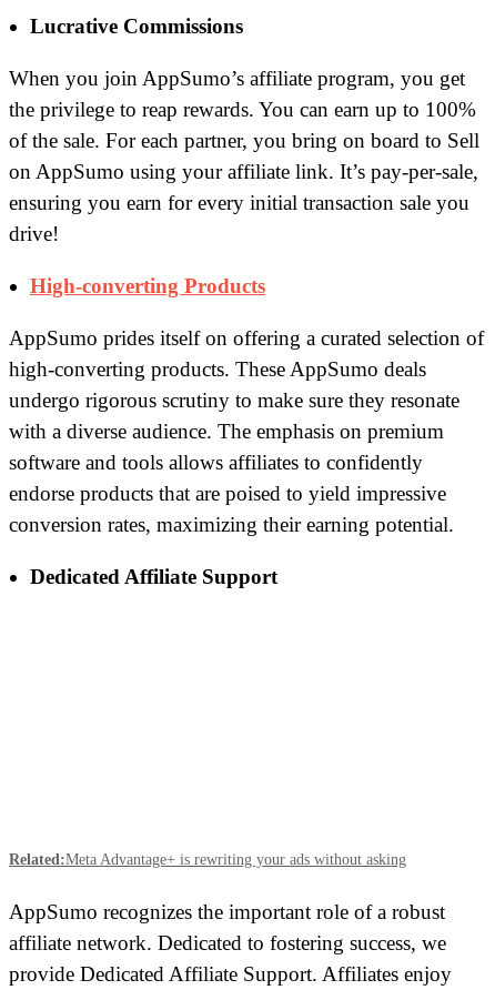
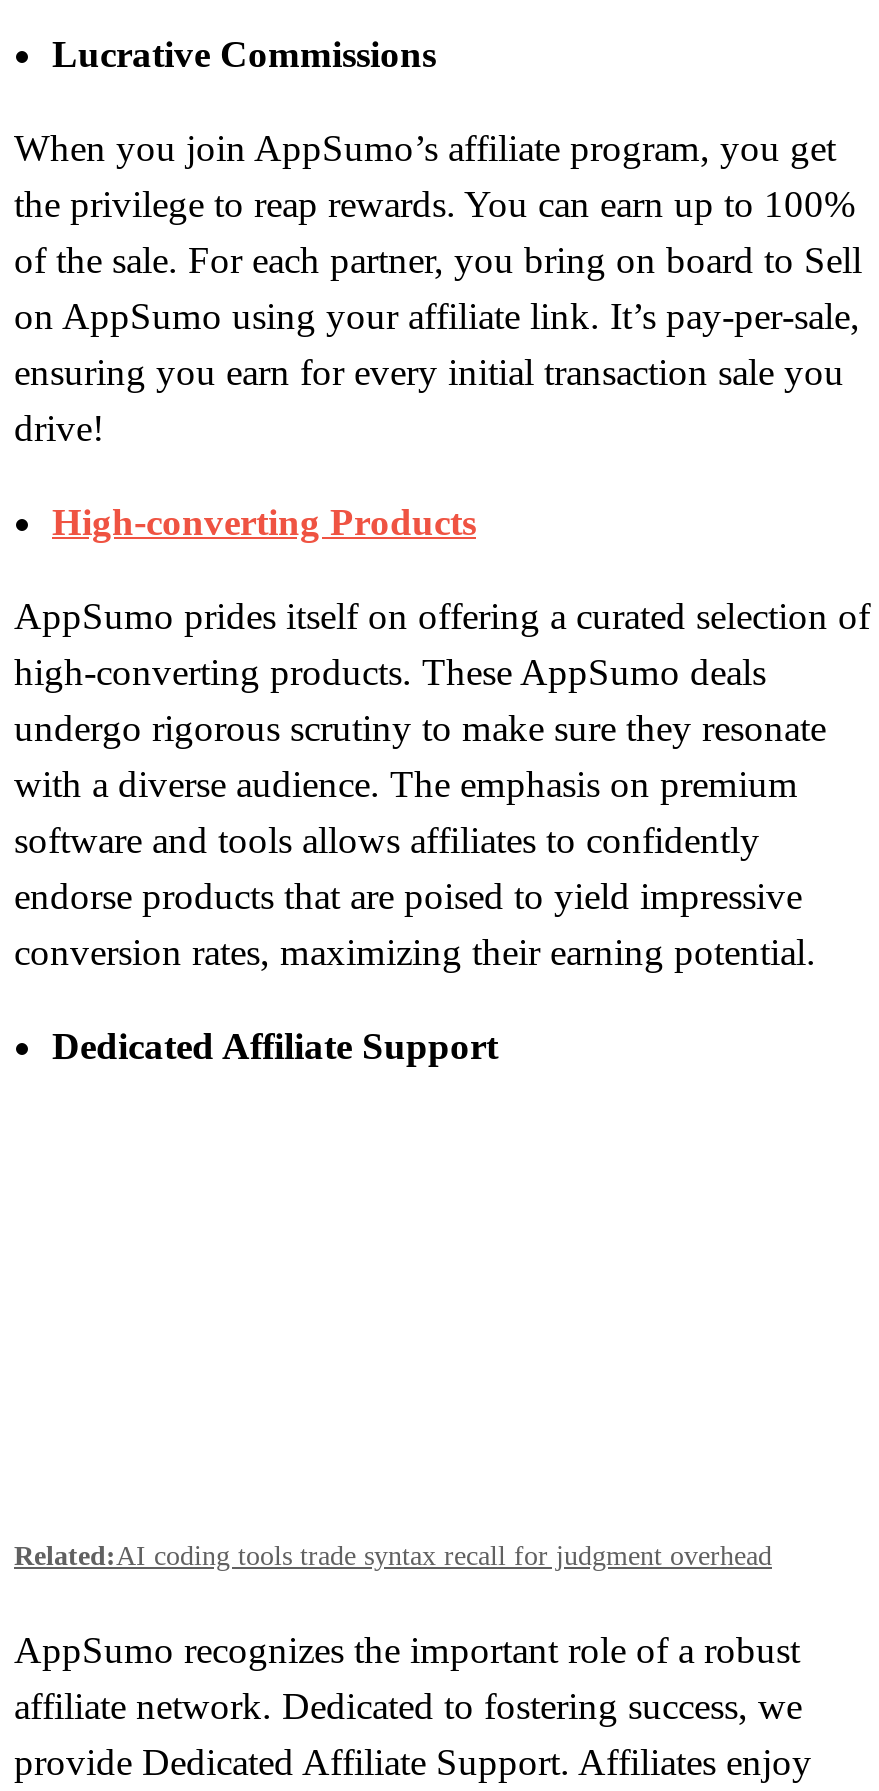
- Related:Meta Advantage+ is rewriting your ads without asking
+ Related:AI coding tools trade syntax recall for judgment overhead
